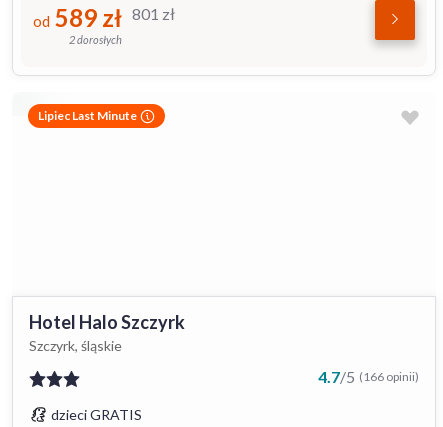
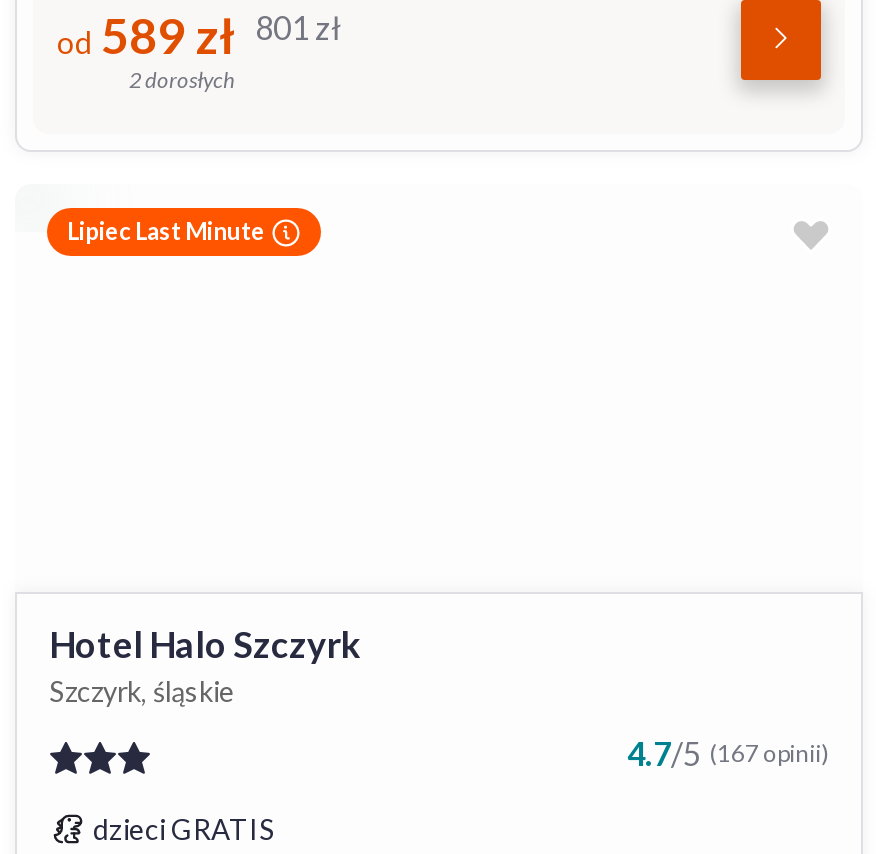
- 4.7/5 (166 opinii)
+ 4.7/5 (167 opinii)
